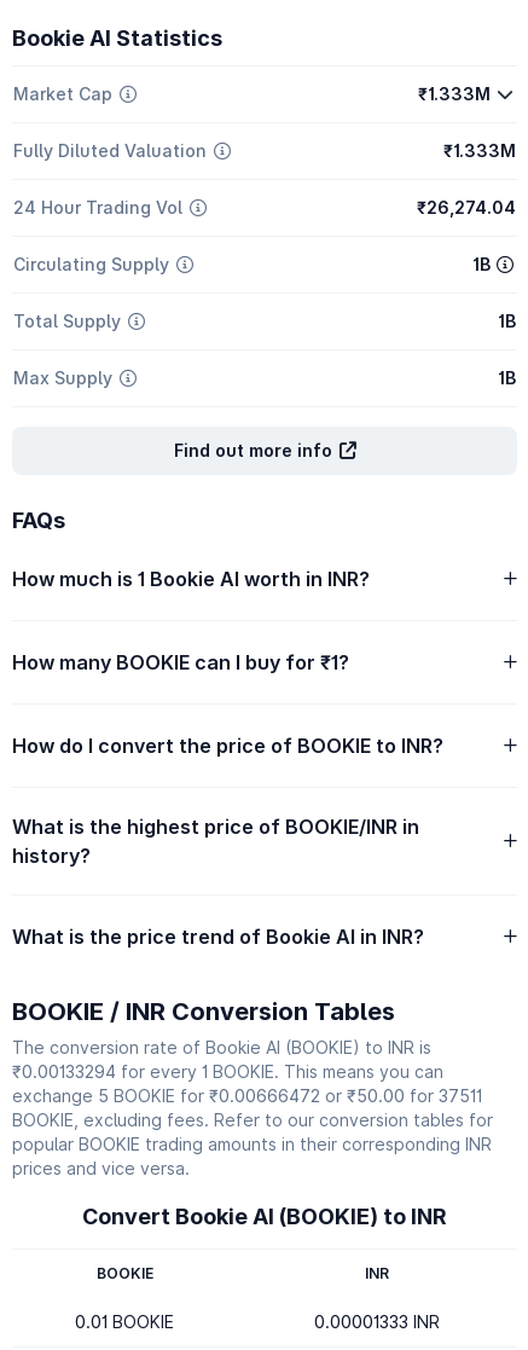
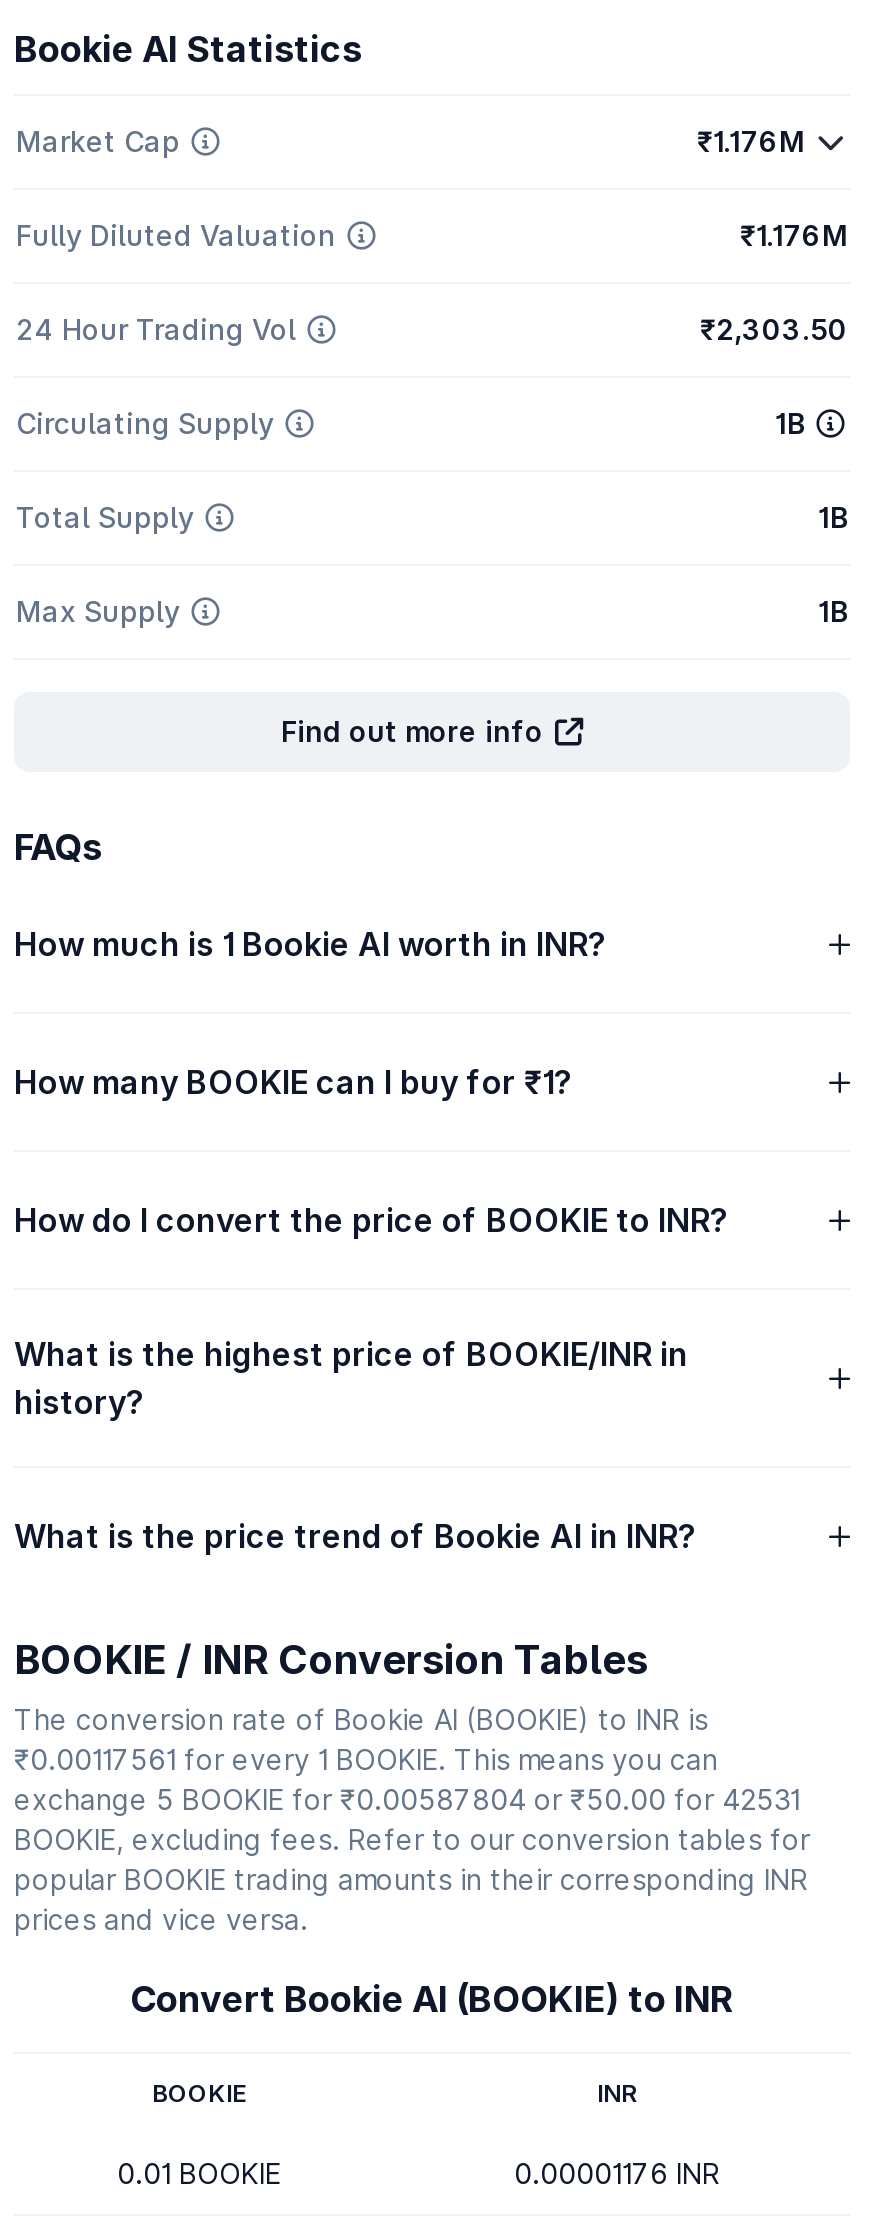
- ₹1.333M
+ ₹1.176M

- ₹1.333M
+ ₹1.176M

- ₹26,274.04
+ ₹2,303.50

- ₹0.00133294 for every 1 BOOKIE. This means you can
+ ₹0.00117561 for every 1 BOOKIE. This means you can

- exchange 5 BOOKIE for ₹0.00666472 or ₹50.00 for 37511
+ exchange 5 BOOKIE for ₹0.00587804 or ₹50.00 for 42531

- 0.00001333 INR
+ 0.00001176 INR
